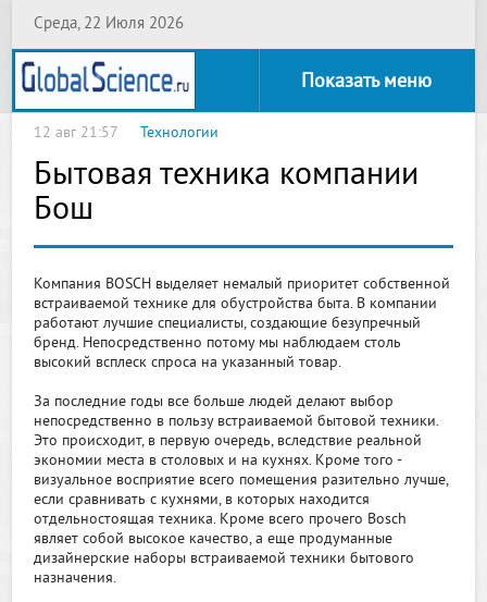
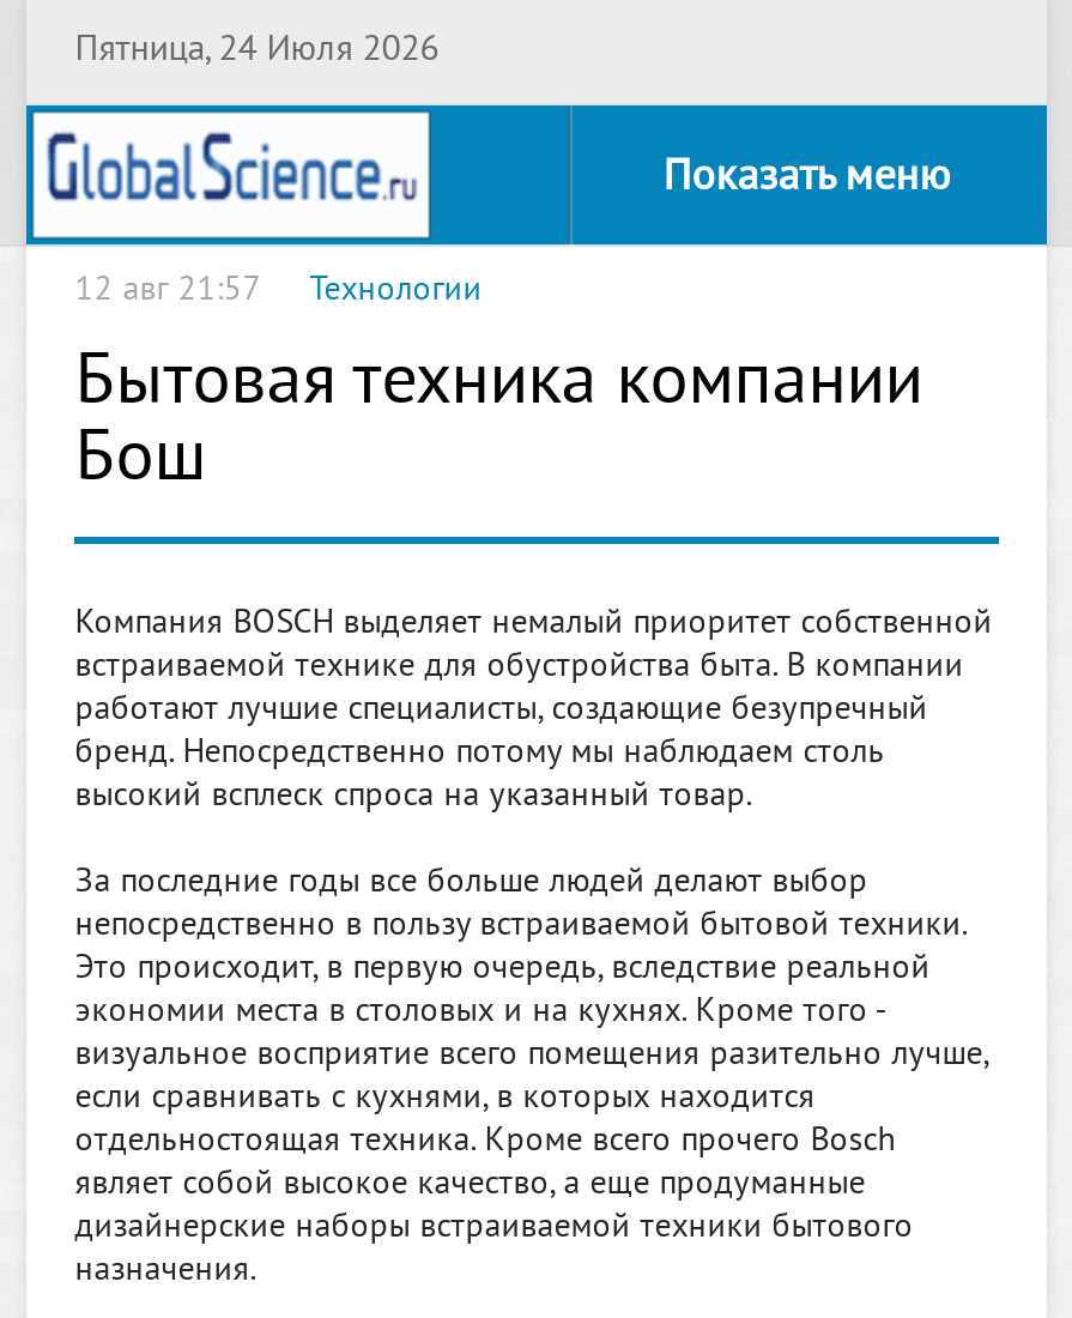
- Среда, 22 Июля 2026
+ Пятница, 24 Июля 2026
